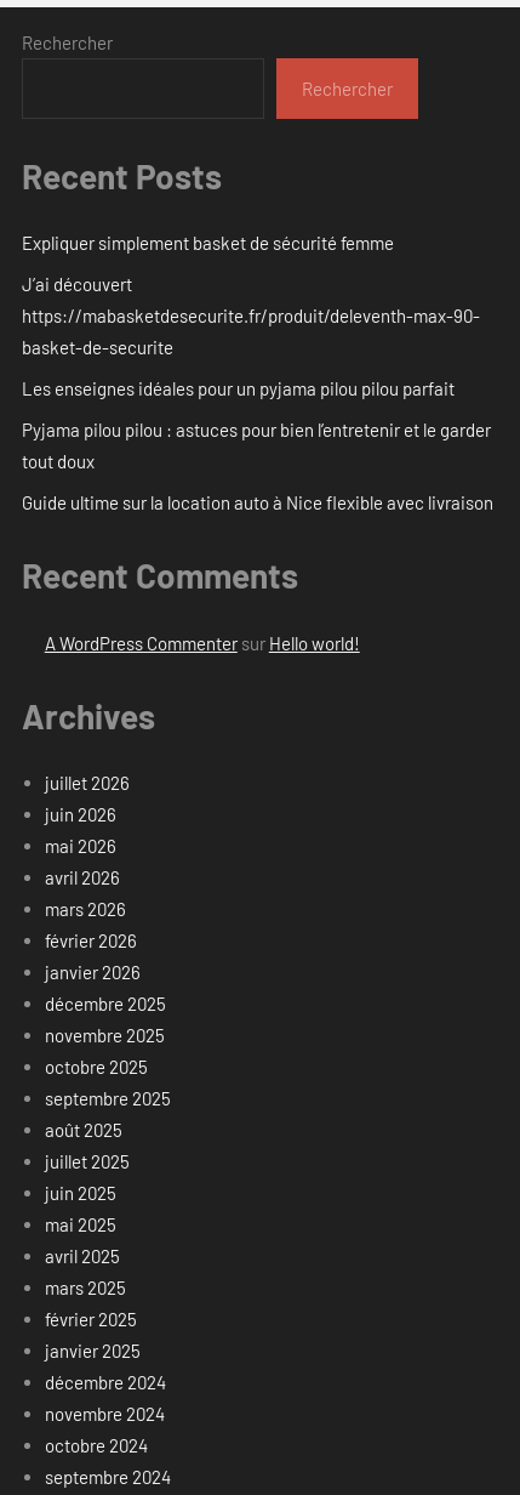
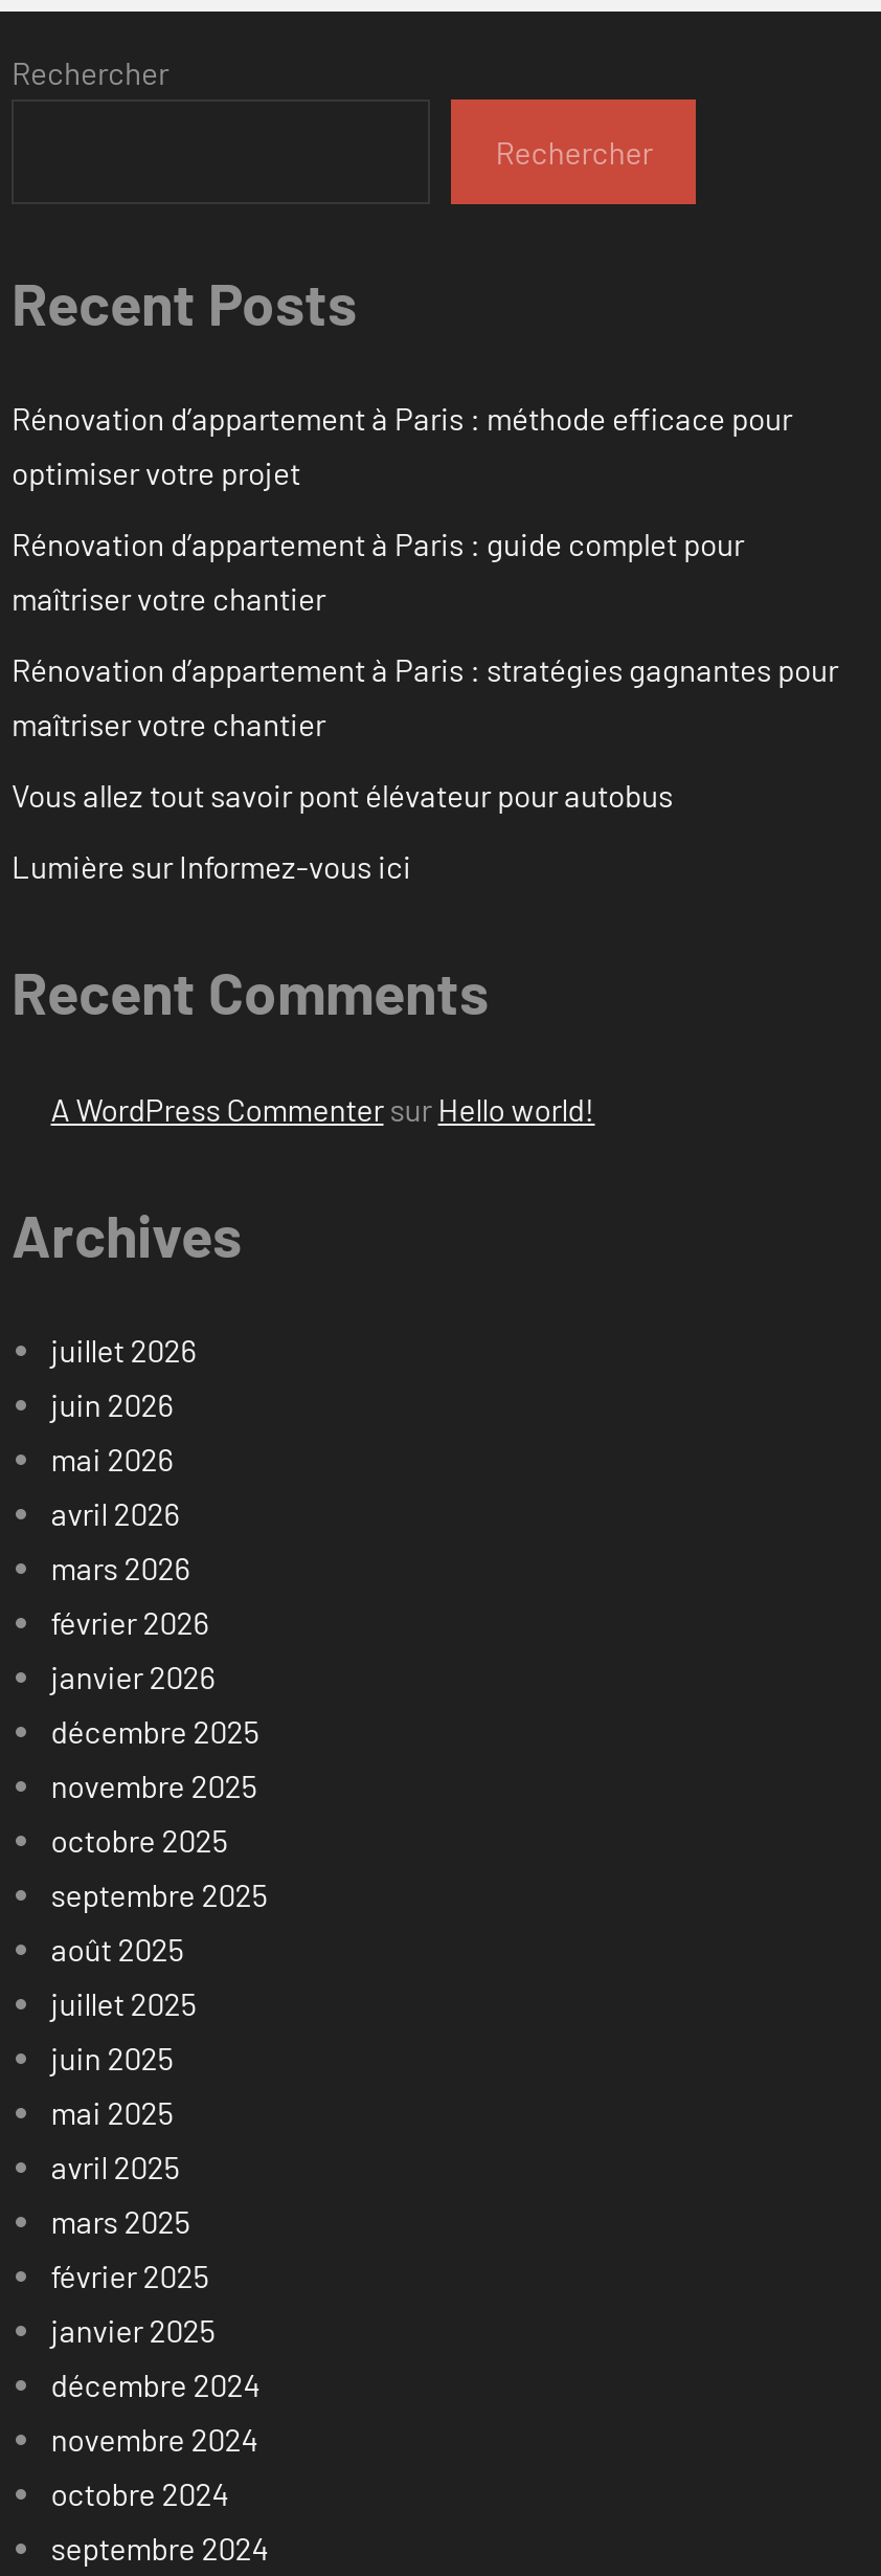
- Expliquer simplement basket de sécurité femme
+ Rénovation d’appartement à Paris : méthode efficace pour
+ optimiser votre projet

- J’ai découvert
- https://mabasketdesecurite.fr/produit/deleventh-max-90-
- basket-de-securite
+ Rénovation d’appartement à Paris : guide complet pour
+ maîtriser votre chantier

- Les enseignes idéales pour un pyjama pilou pilou parfait
+ Rénovation d’appartement à Paris : stratégies gagnantes pour
+ maîtriser votre chantier

- Pyjama pilou pilou : astuces pour bien l’entretenir et le garder
- tout doux
+ Vous allez tout savoir pont élévateur pour autobus

- Guide ultime sur la location auto à Nice flexible avec livraison
+ Lumière sur Informez-vous ici
